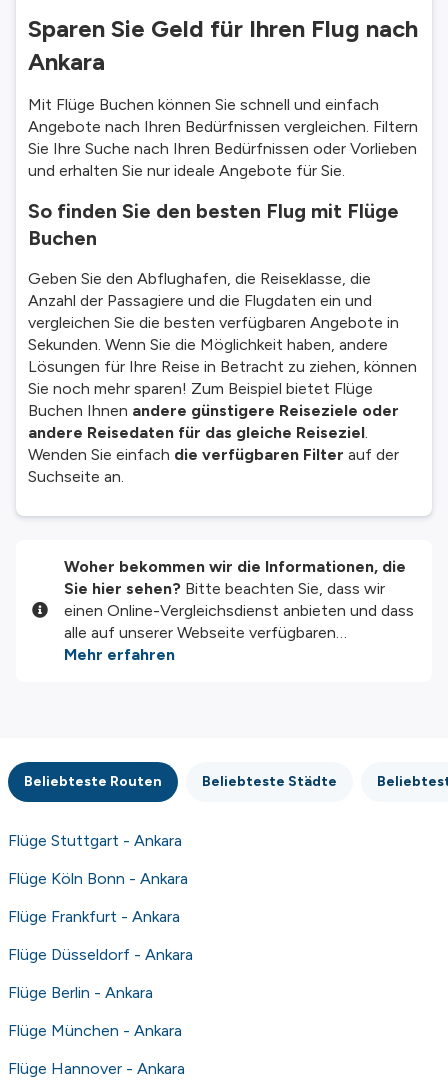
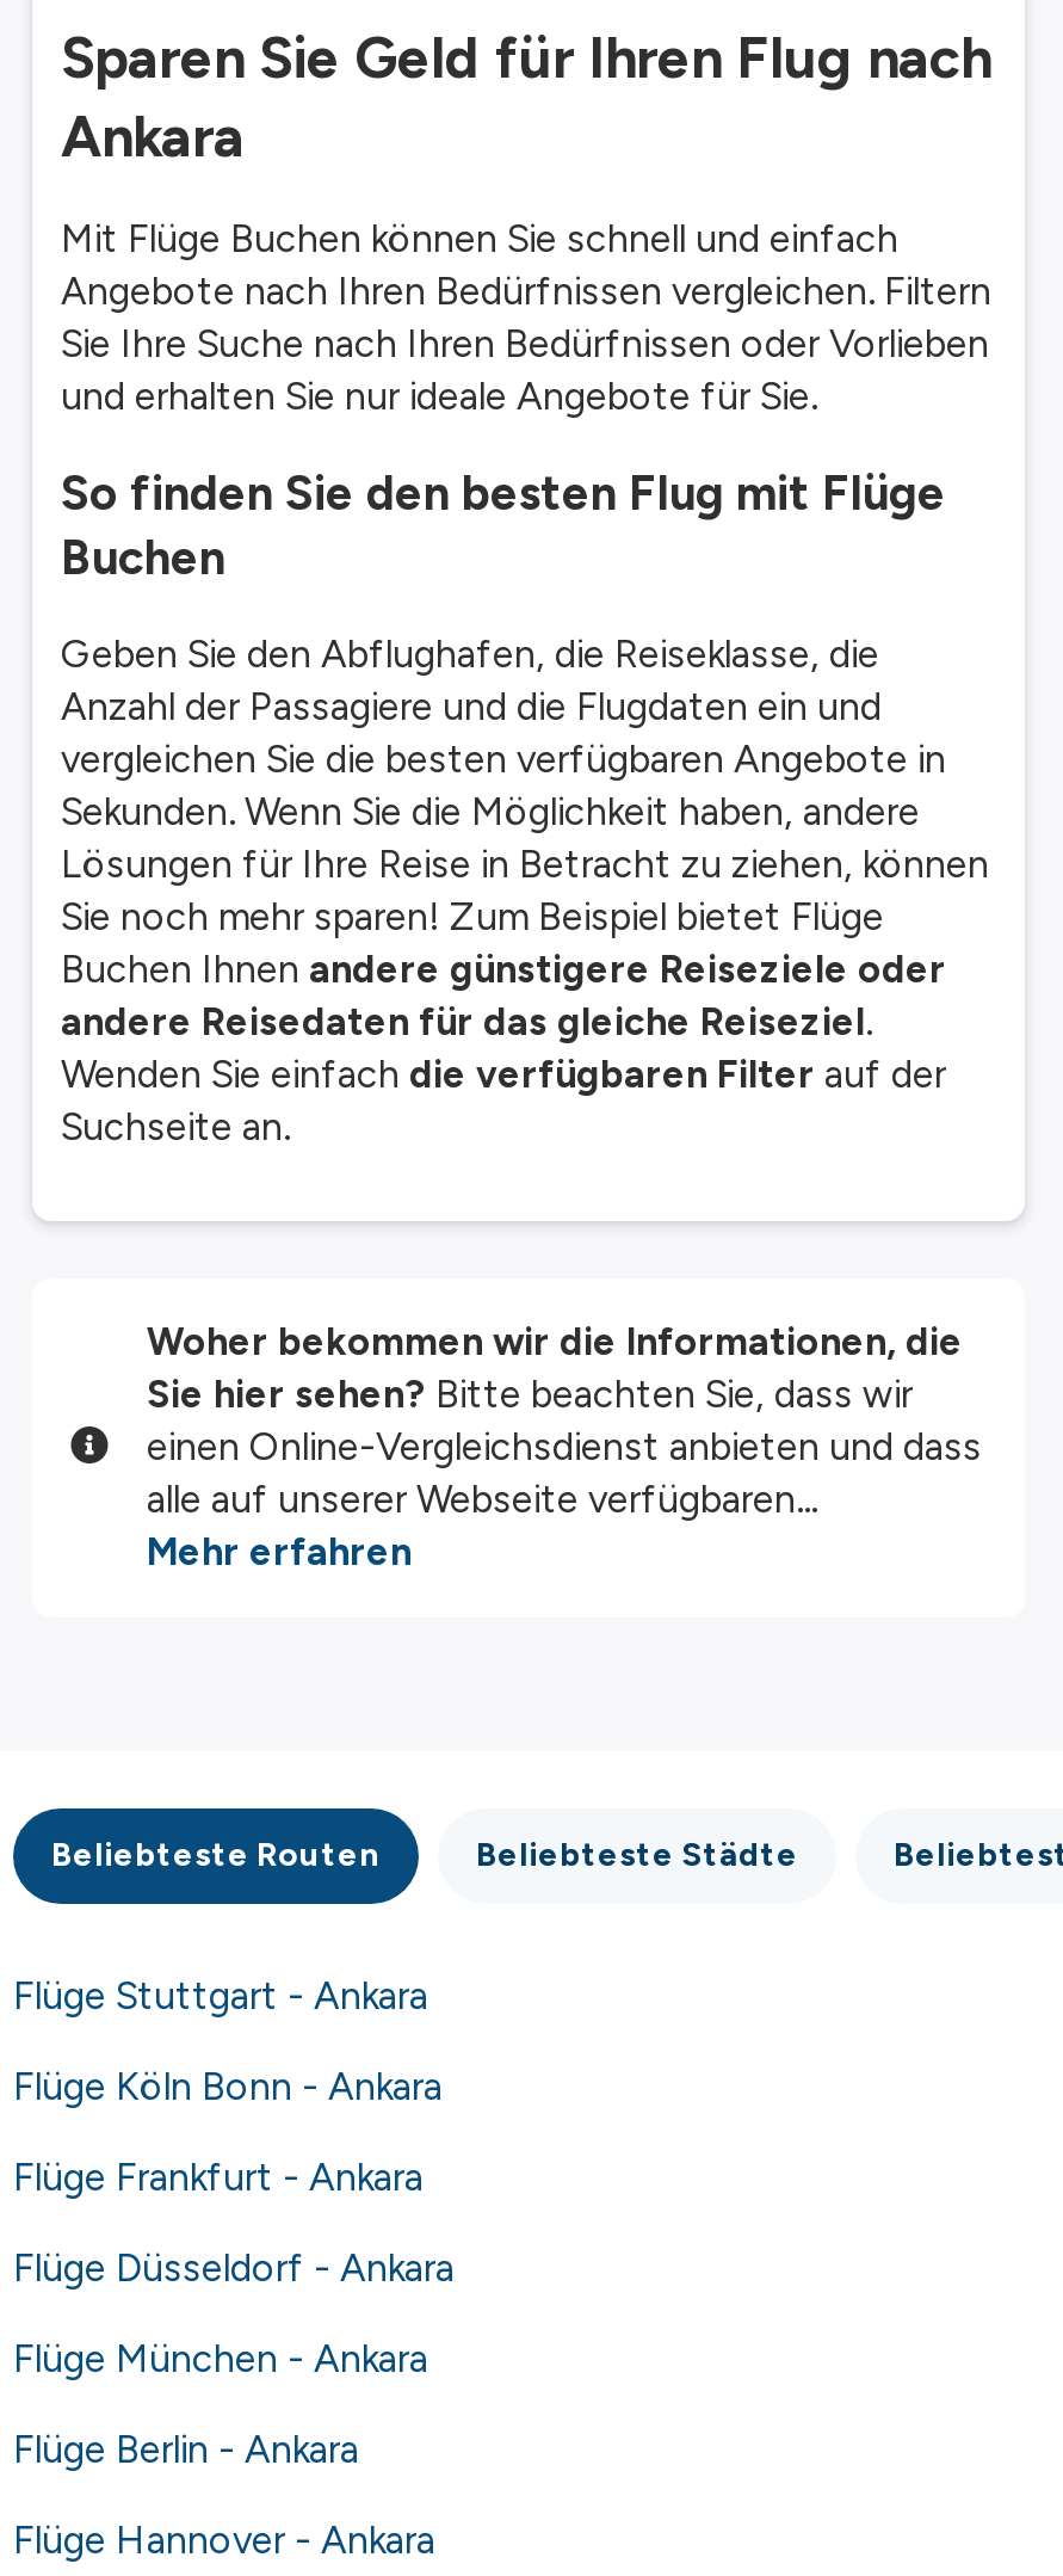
moved down: Flüge Berlin - Ankara

moved up: Flüge München - Ankara
